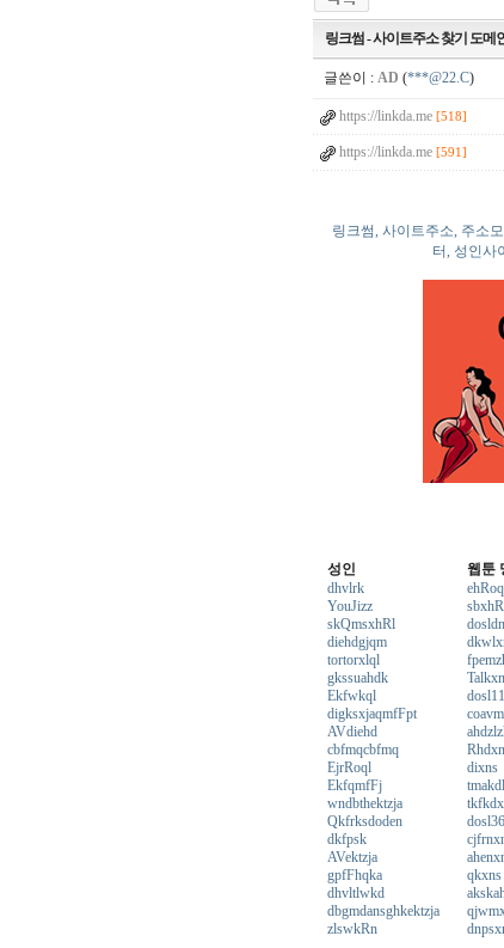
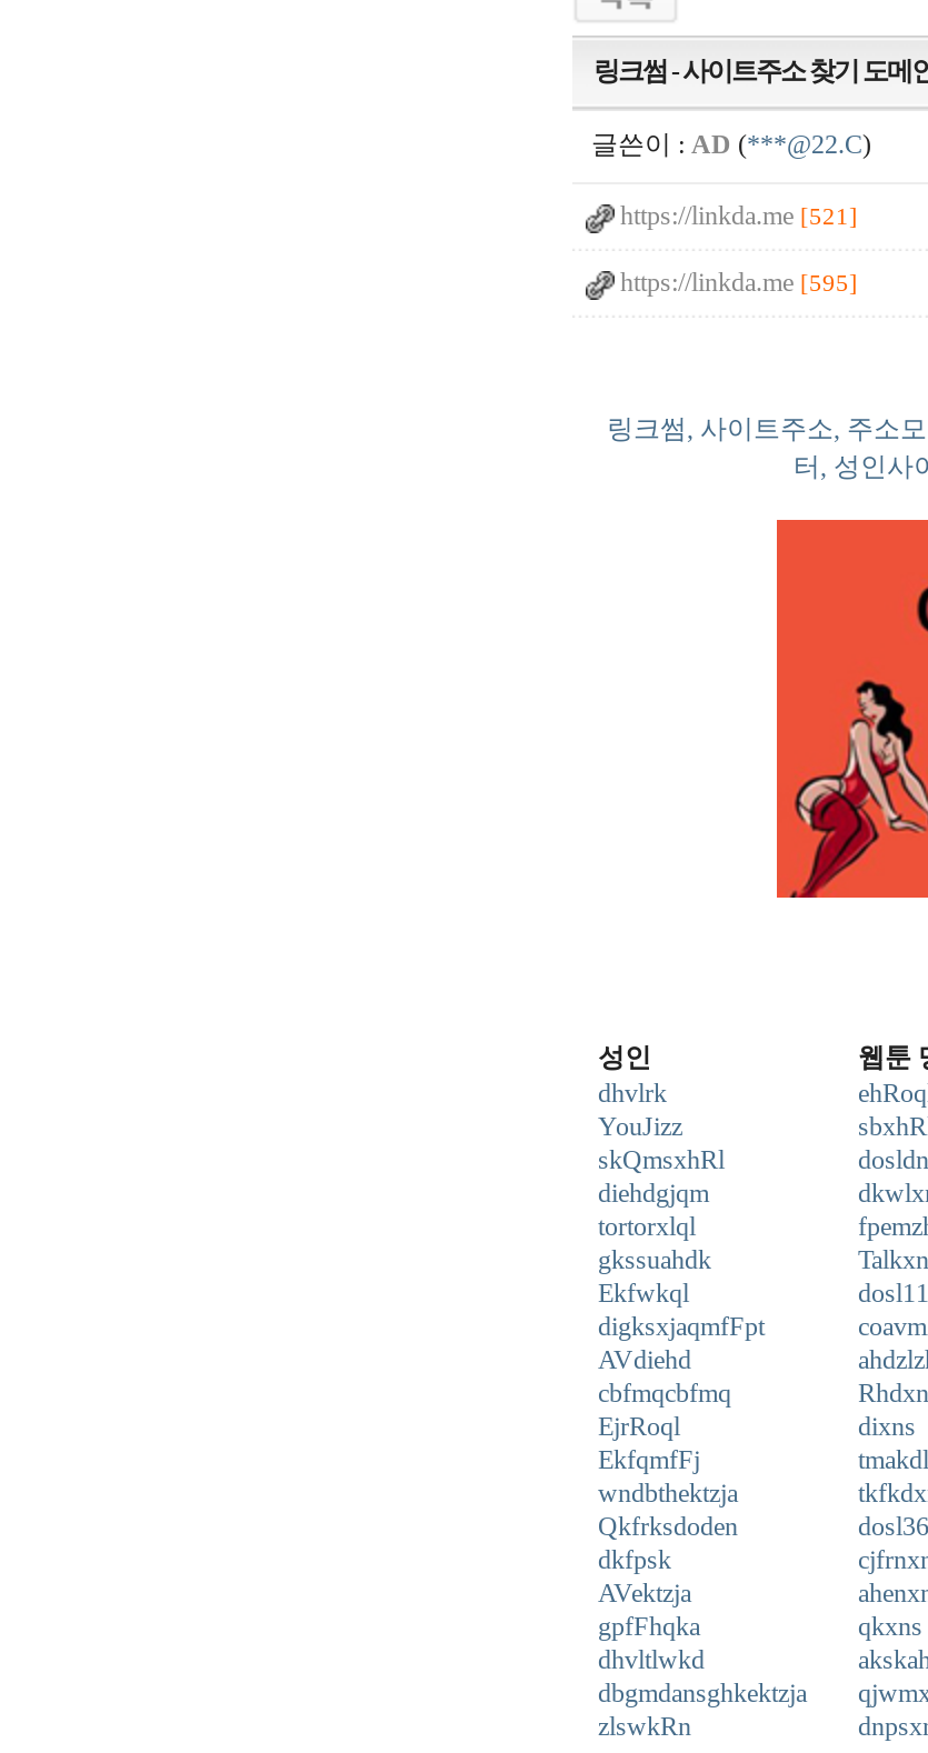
- https://linkda.me [518]
+ https://linkda.me [521]

- https://linkda.me [591]
+ https://linkda.me [595]
